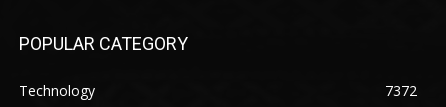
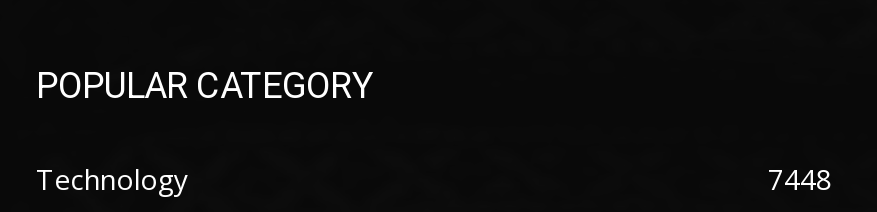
- 7372
+ 7448
